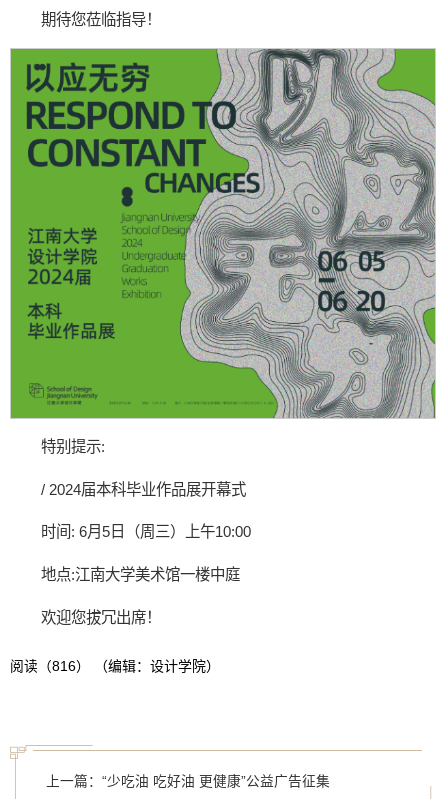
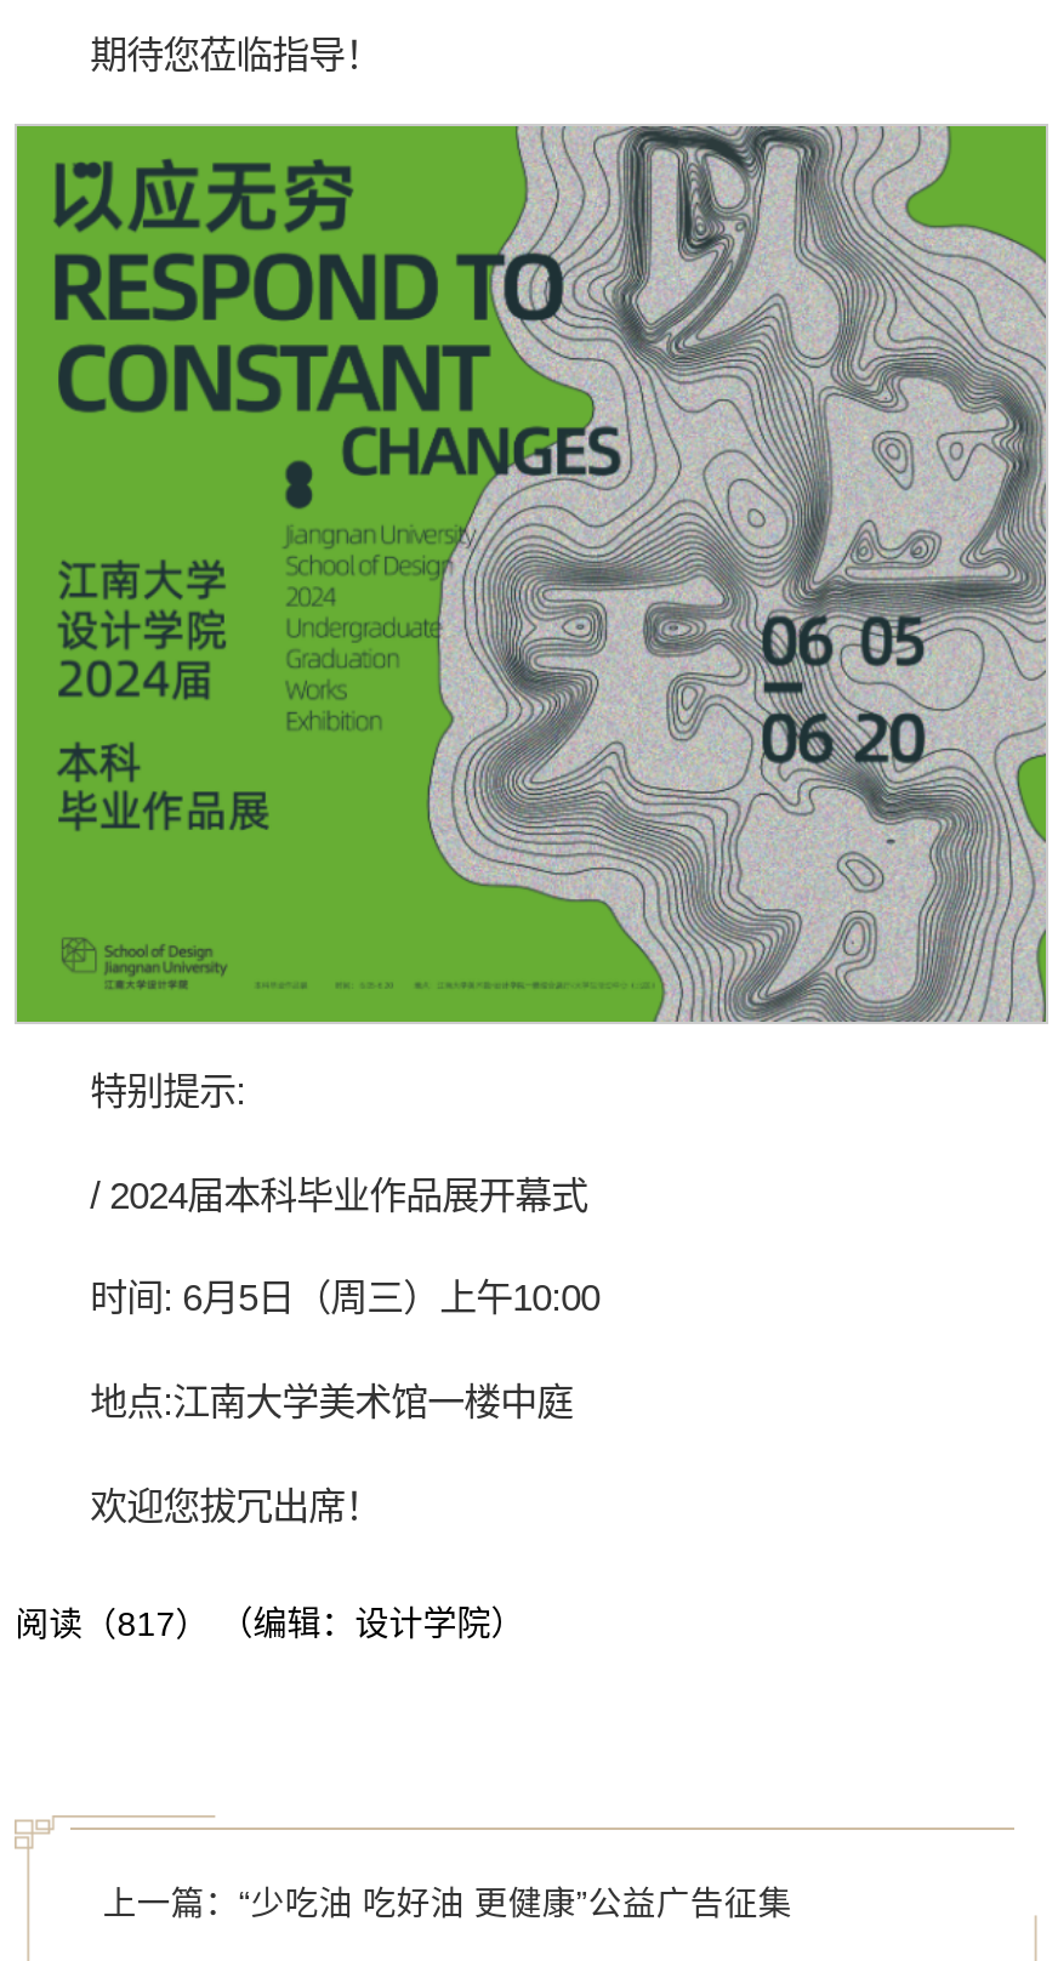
- 阅读（816） （编辑：设计学院）
+ 阅读（817） （编辑：设计学院）
